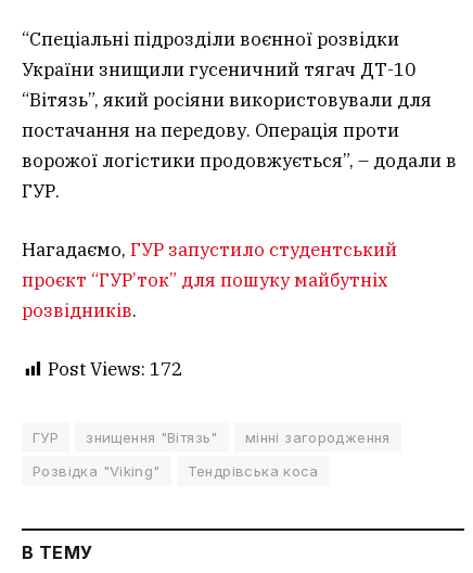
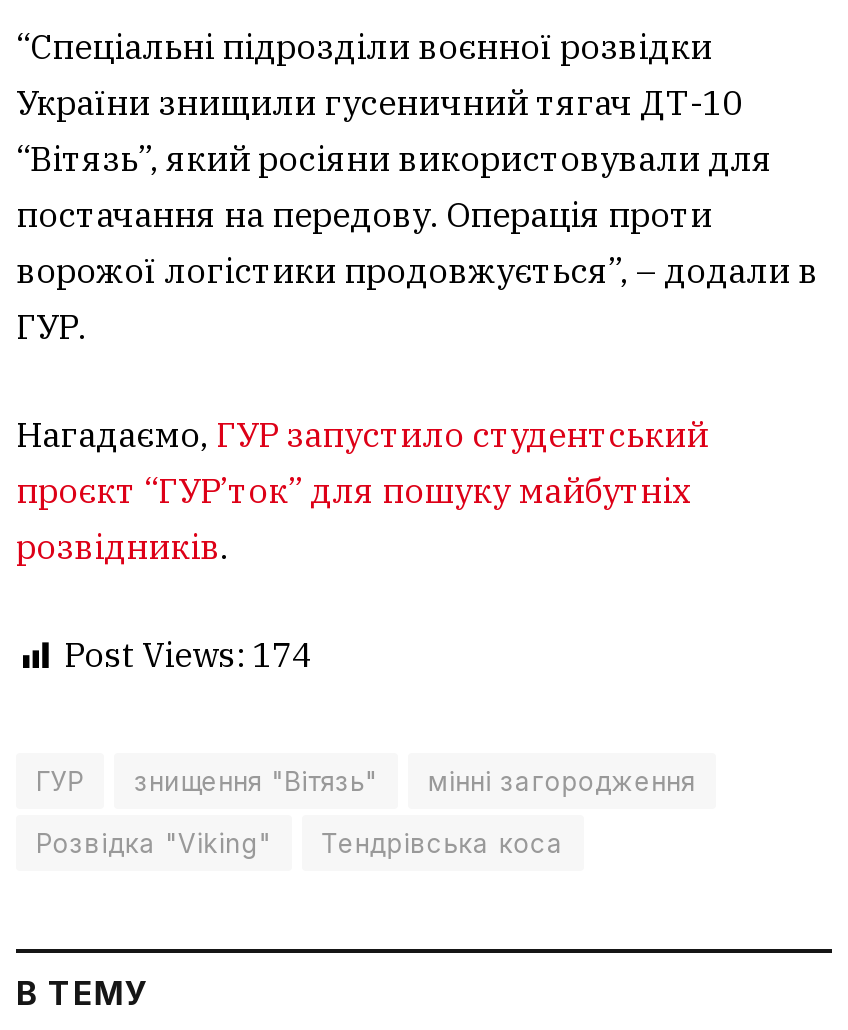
- Post Views: 172
+ Post Views: 174
